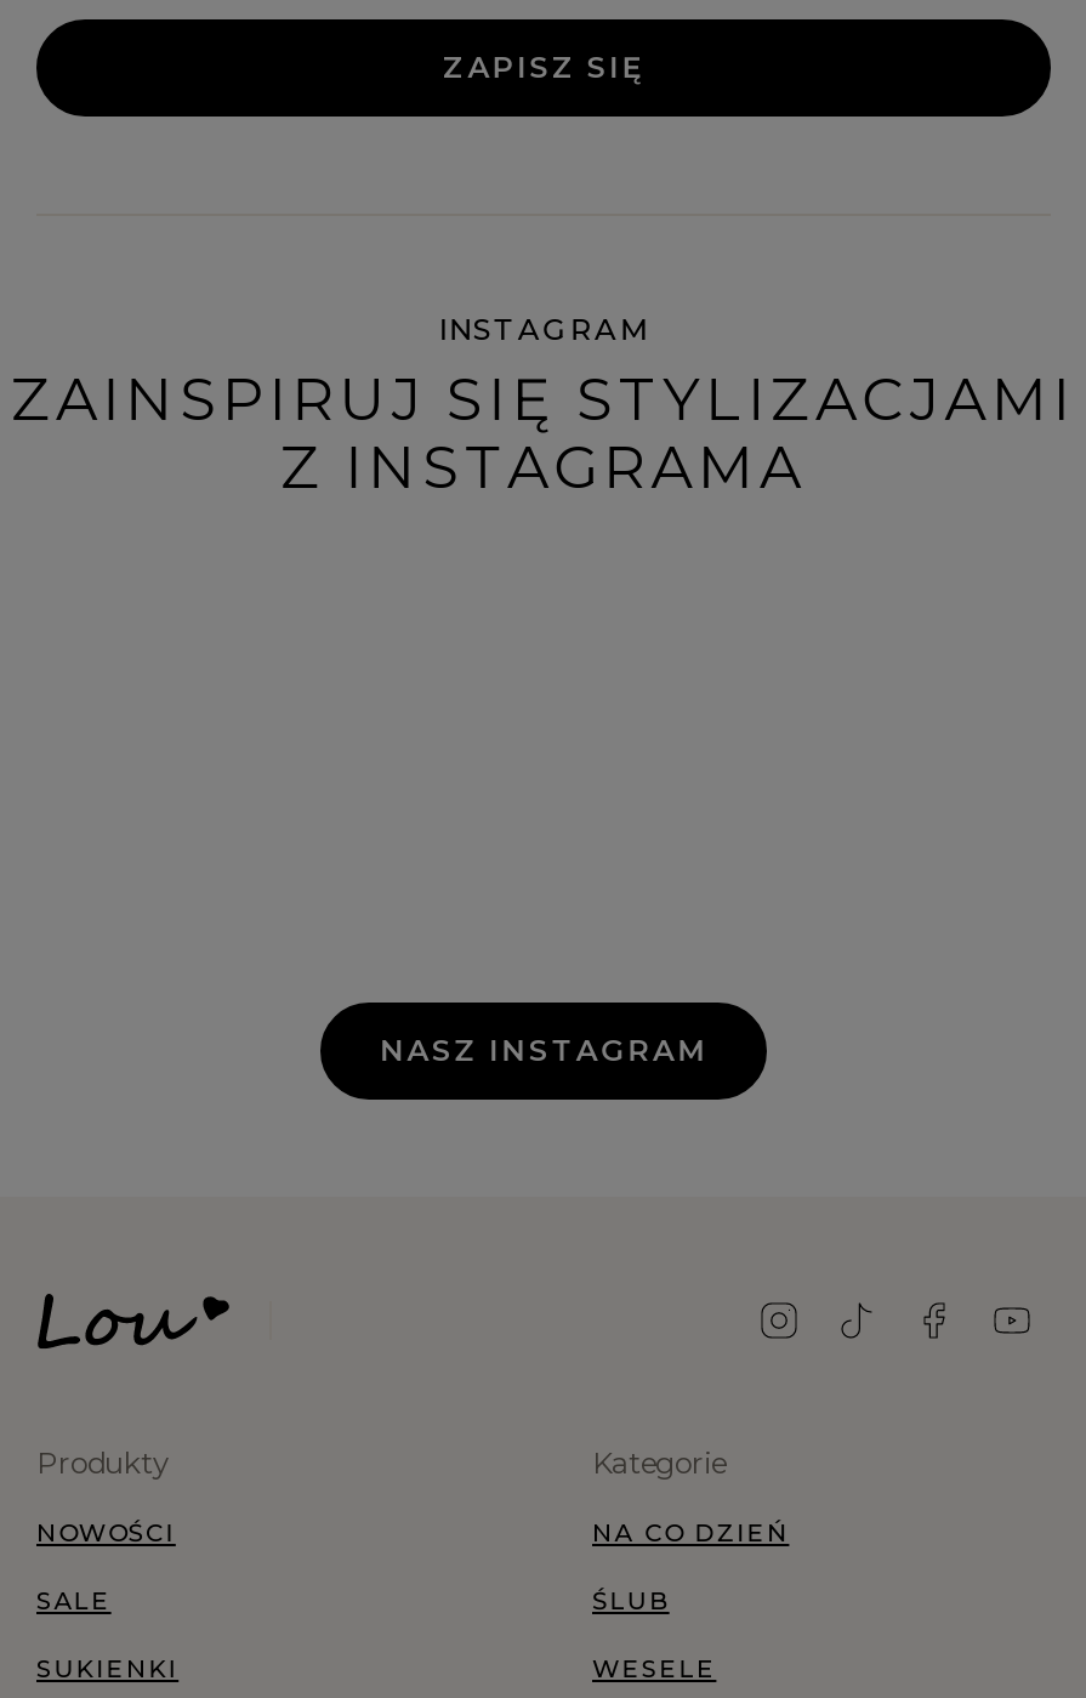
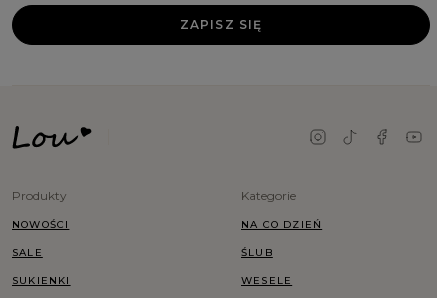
- INSTAGRAM
- ZAINSPIRUJ SIĘ STYLIZACJAMI
- Z INSTAGRAMA

- NASZ INSTAGRAM
